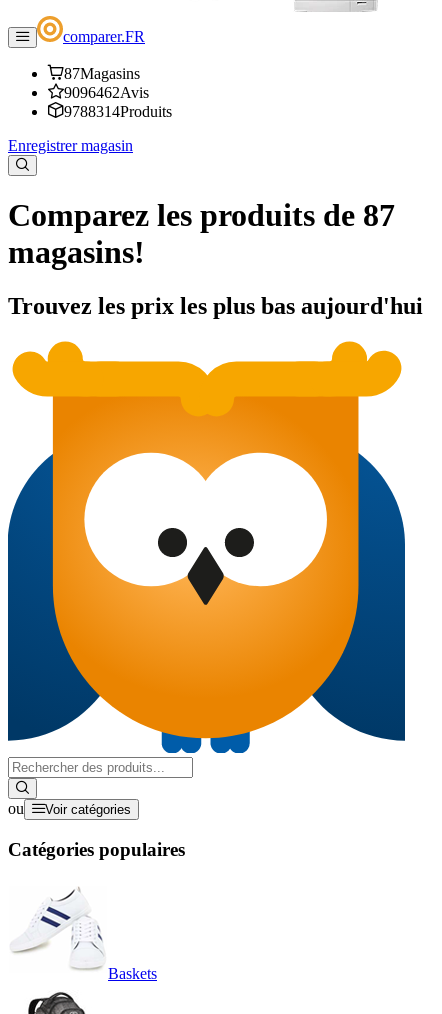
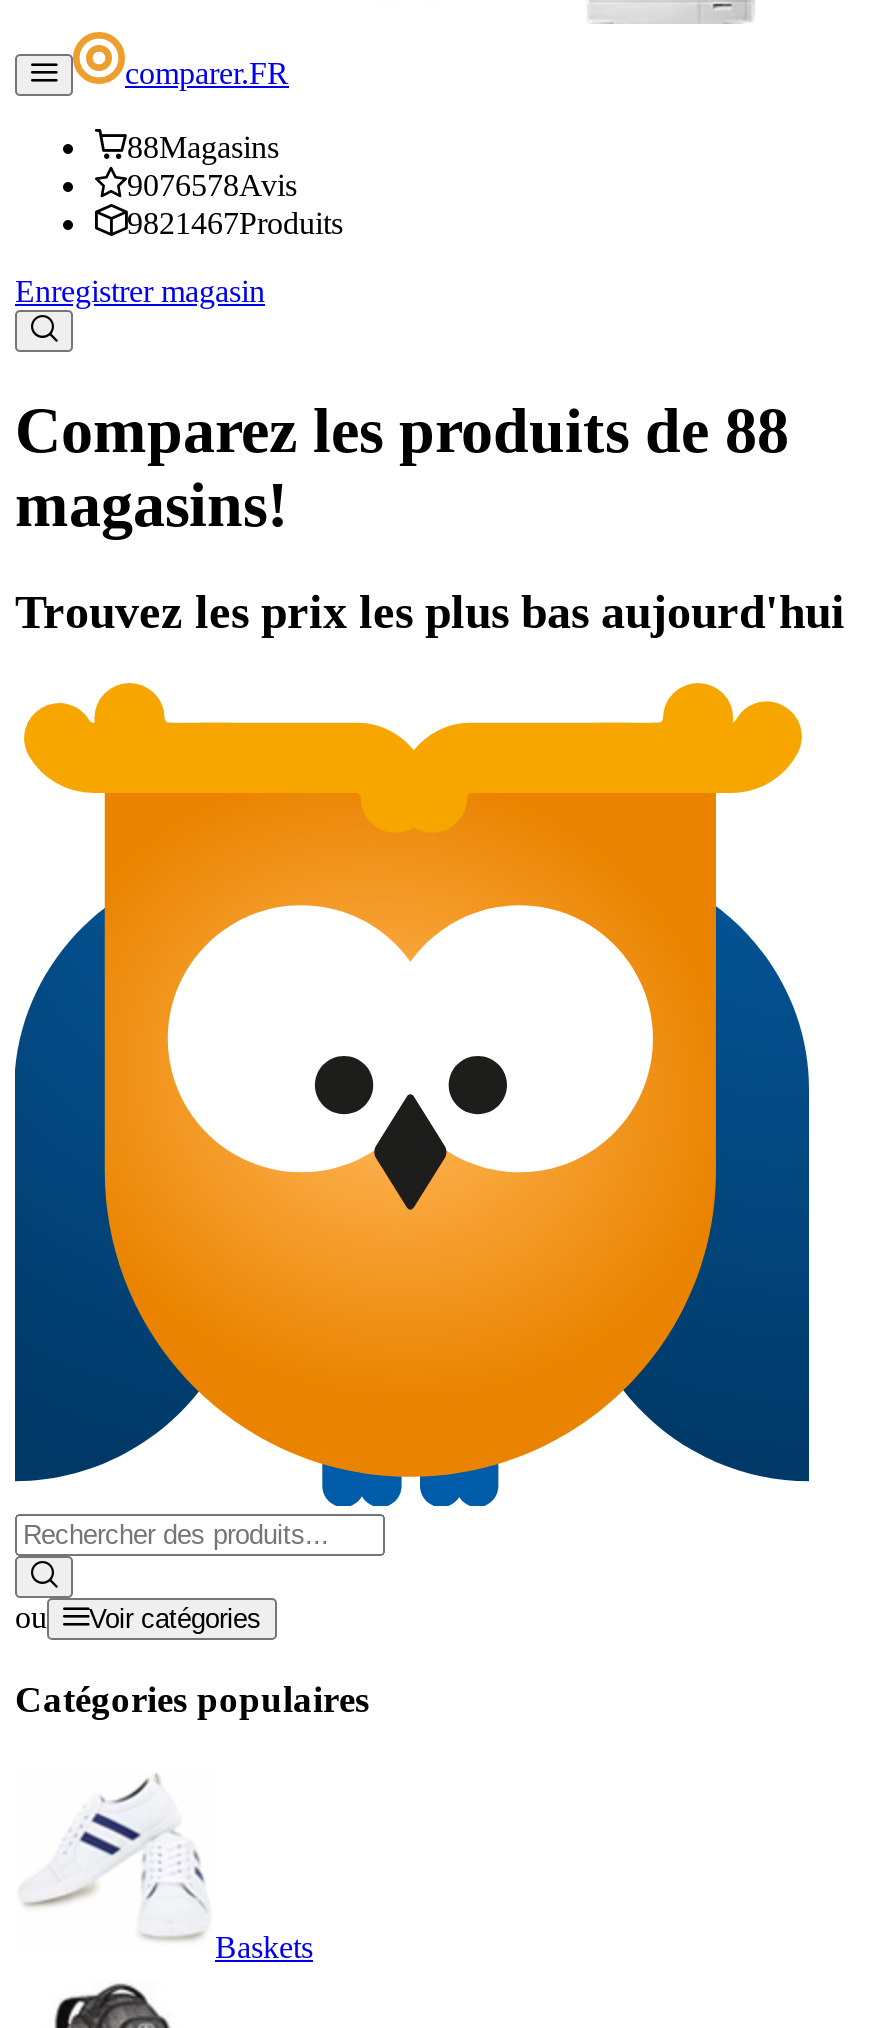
- 87Magasins
+ 88Magasins

- 9096462Avis
+ 9076578Avis

- 9788314Produits
+ 9821467Produits

- Comparez les produits de 87
+ Comparez les produits de 88
